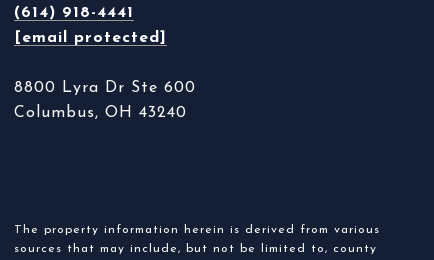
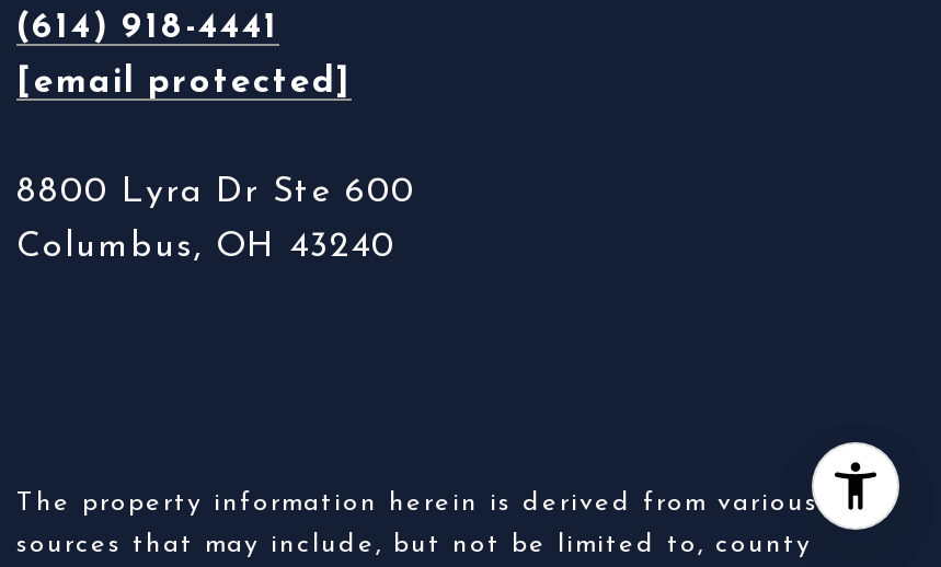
+ [image]
